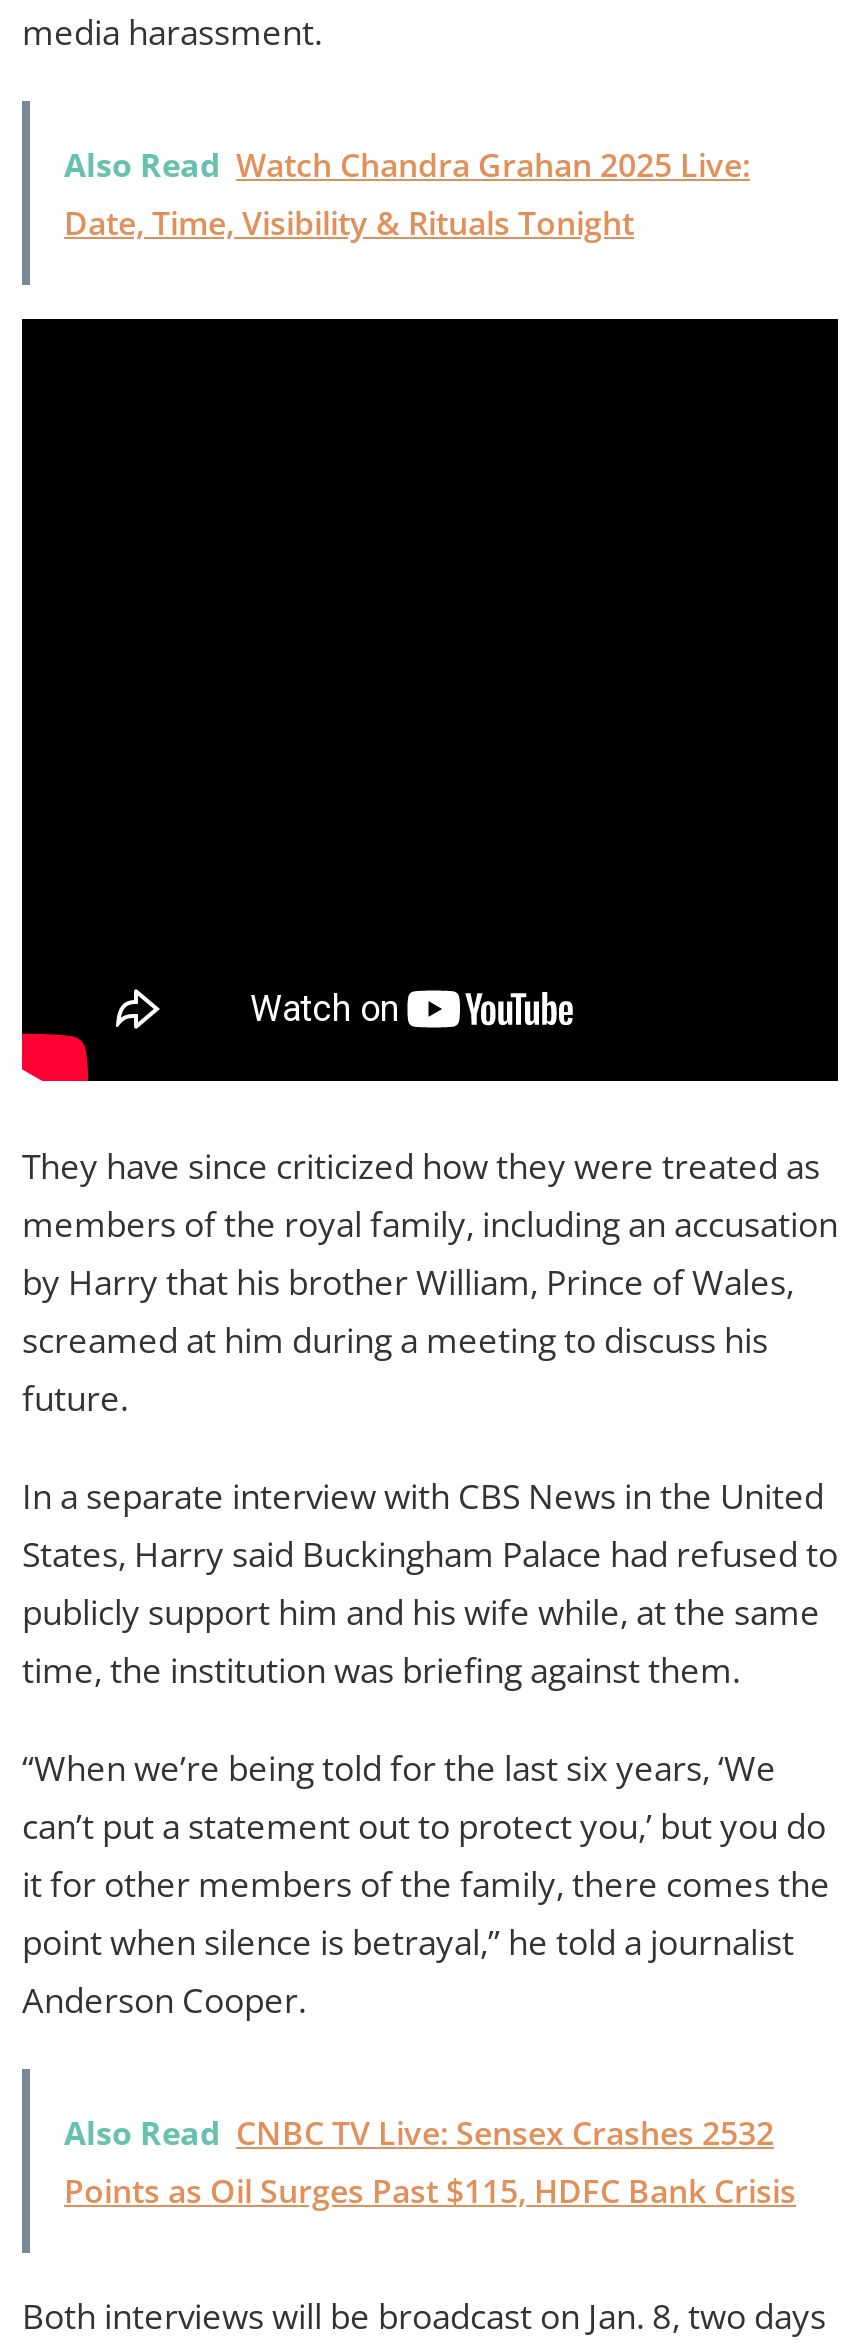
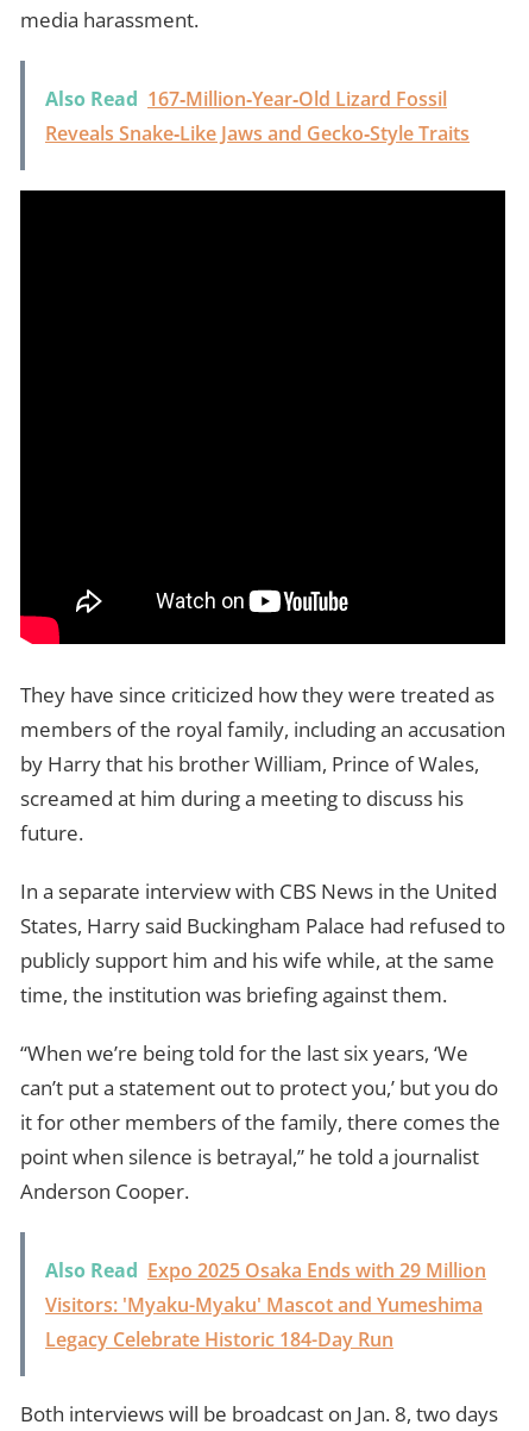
- Also Read Watch Chandra Grahan 2025 Live:
- Date, Time, Visibility & Rituals Tonight
+ Also Read 167‑Million‑Year‑Old Lizard Fossil
+ Reveals Snake‑Like Jaws and Gecko‑Style Traits

- Also Read CNBC TV Live: Sensex Crashes 2532
- Points as Oil Surges Past $115, HDFC Bank Crisis
+ Also Read Expo 2025 Osaka Ends with 29 Million
+ Visitors: 'Myaku-Myaku' Mascot and Yumeshima
+ Legacy Celebrate Historic 184-Day Run
